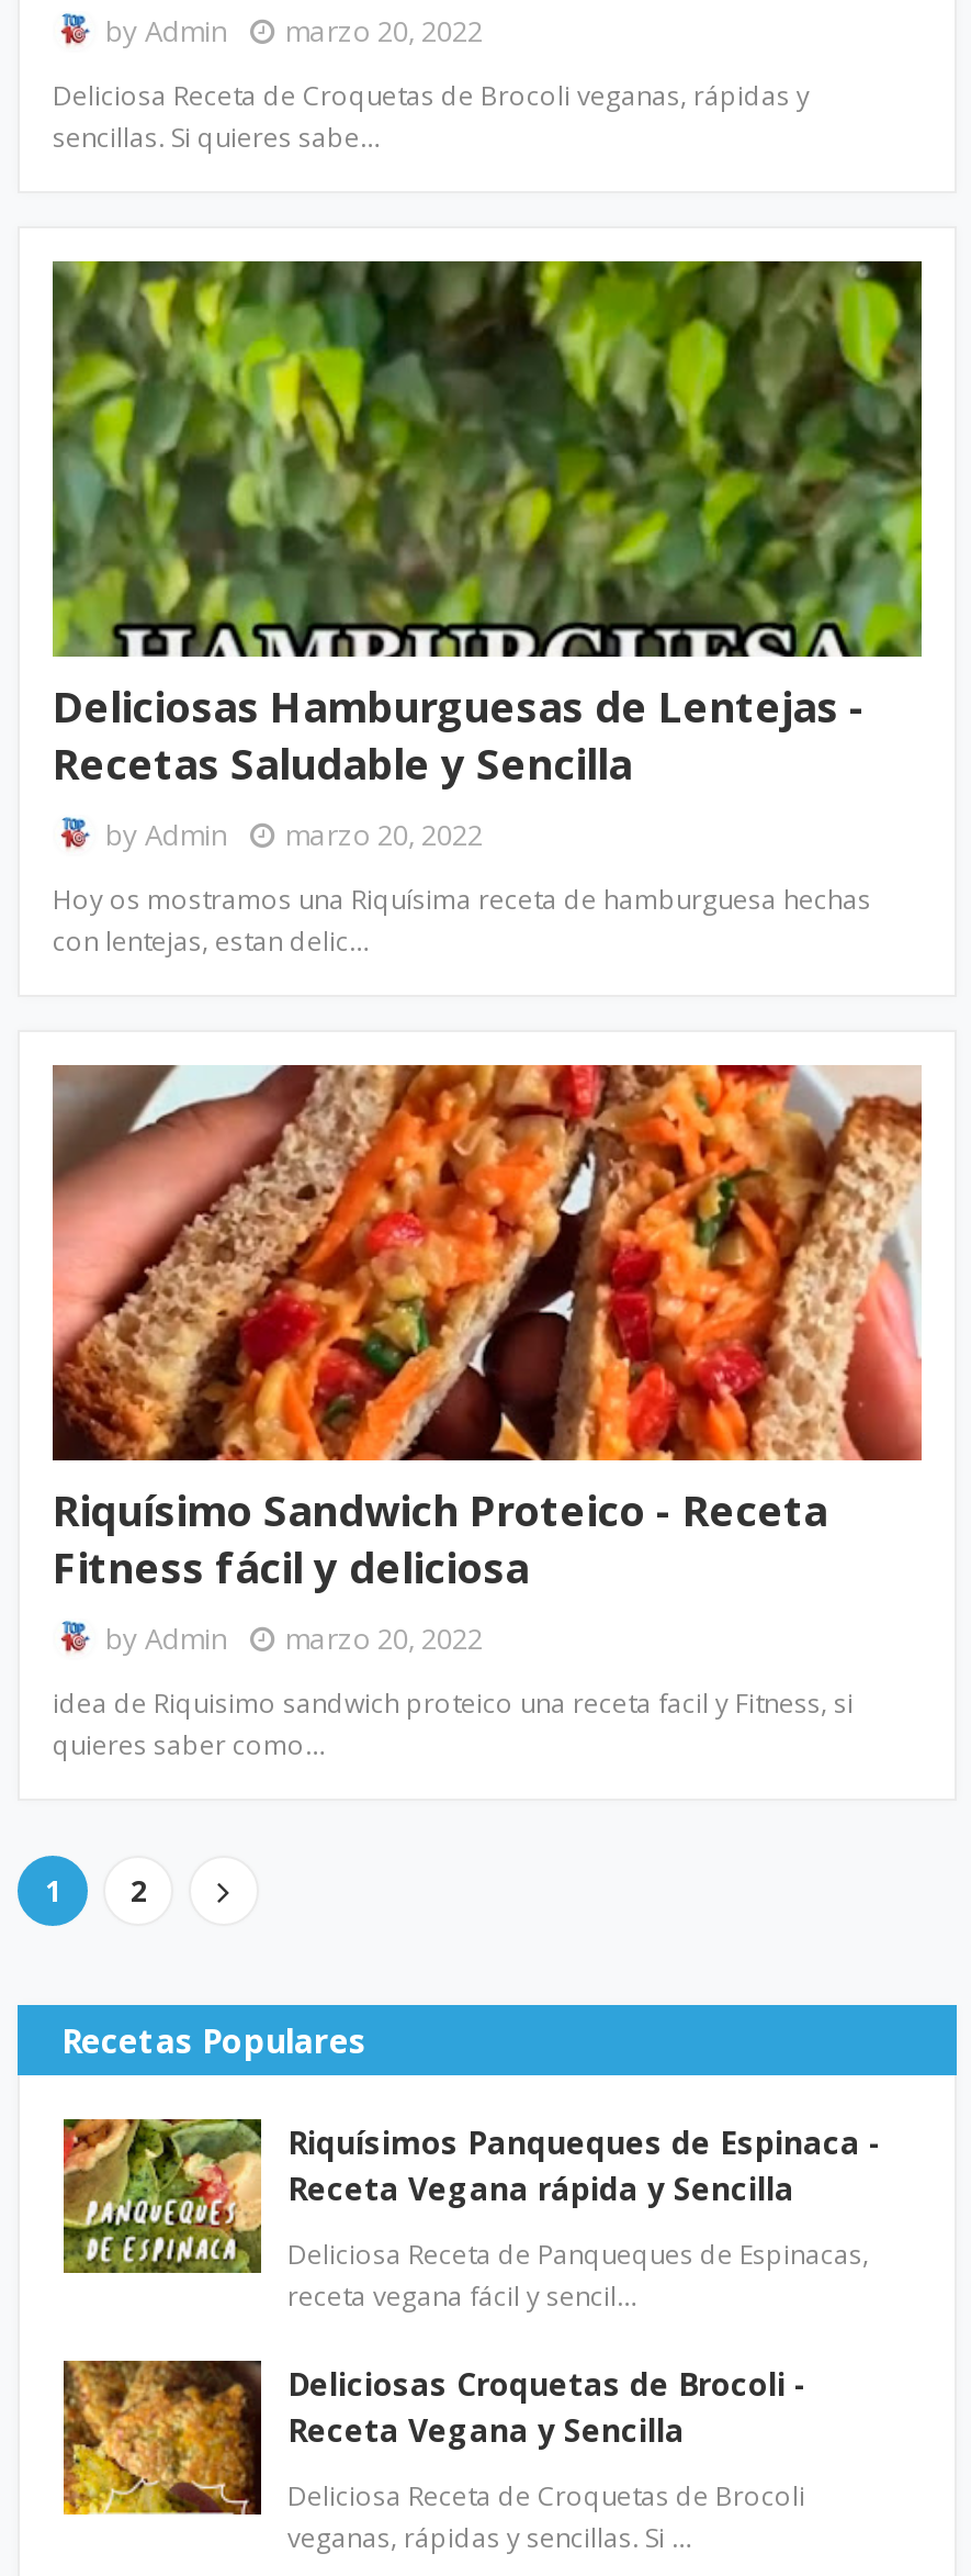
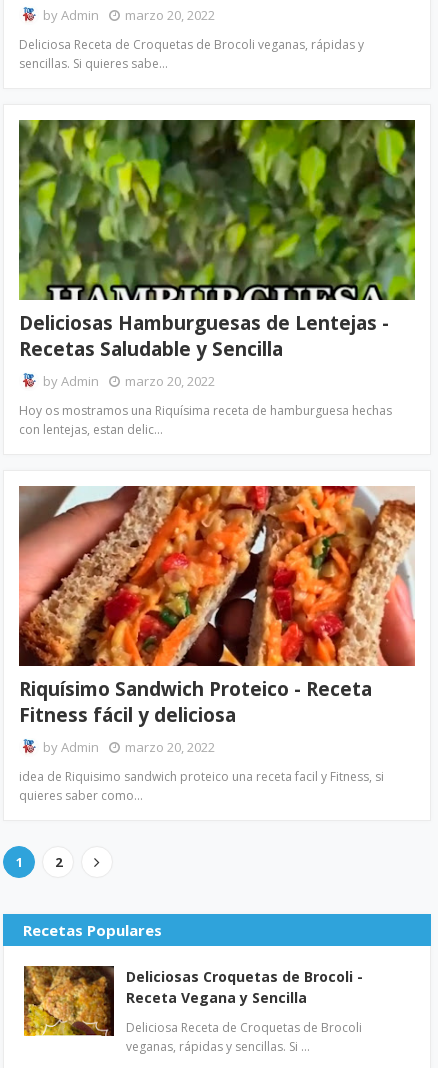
- [image]
- Riquísimos Panqueques de Espinaca -
- Receta Vegana rápida y Sencilla
- Deliciosa Receta de Panqueques de Espinacas,
- receta vegana fácil y sencil…
